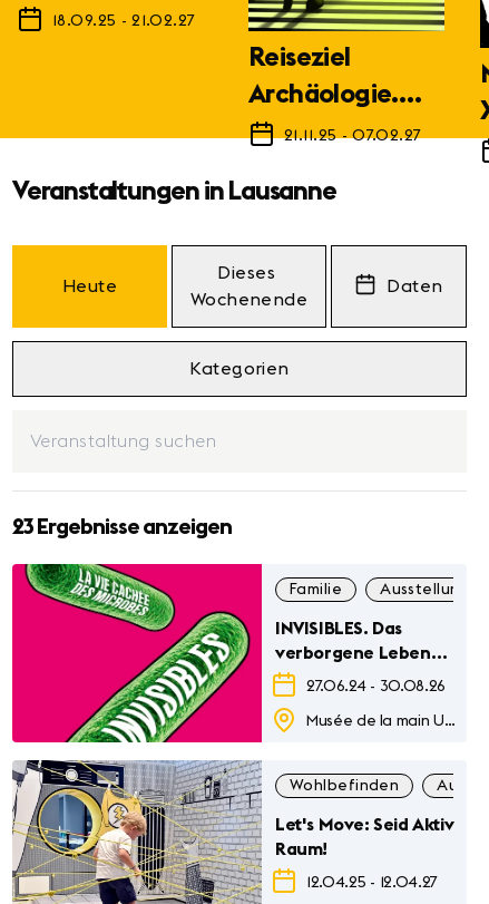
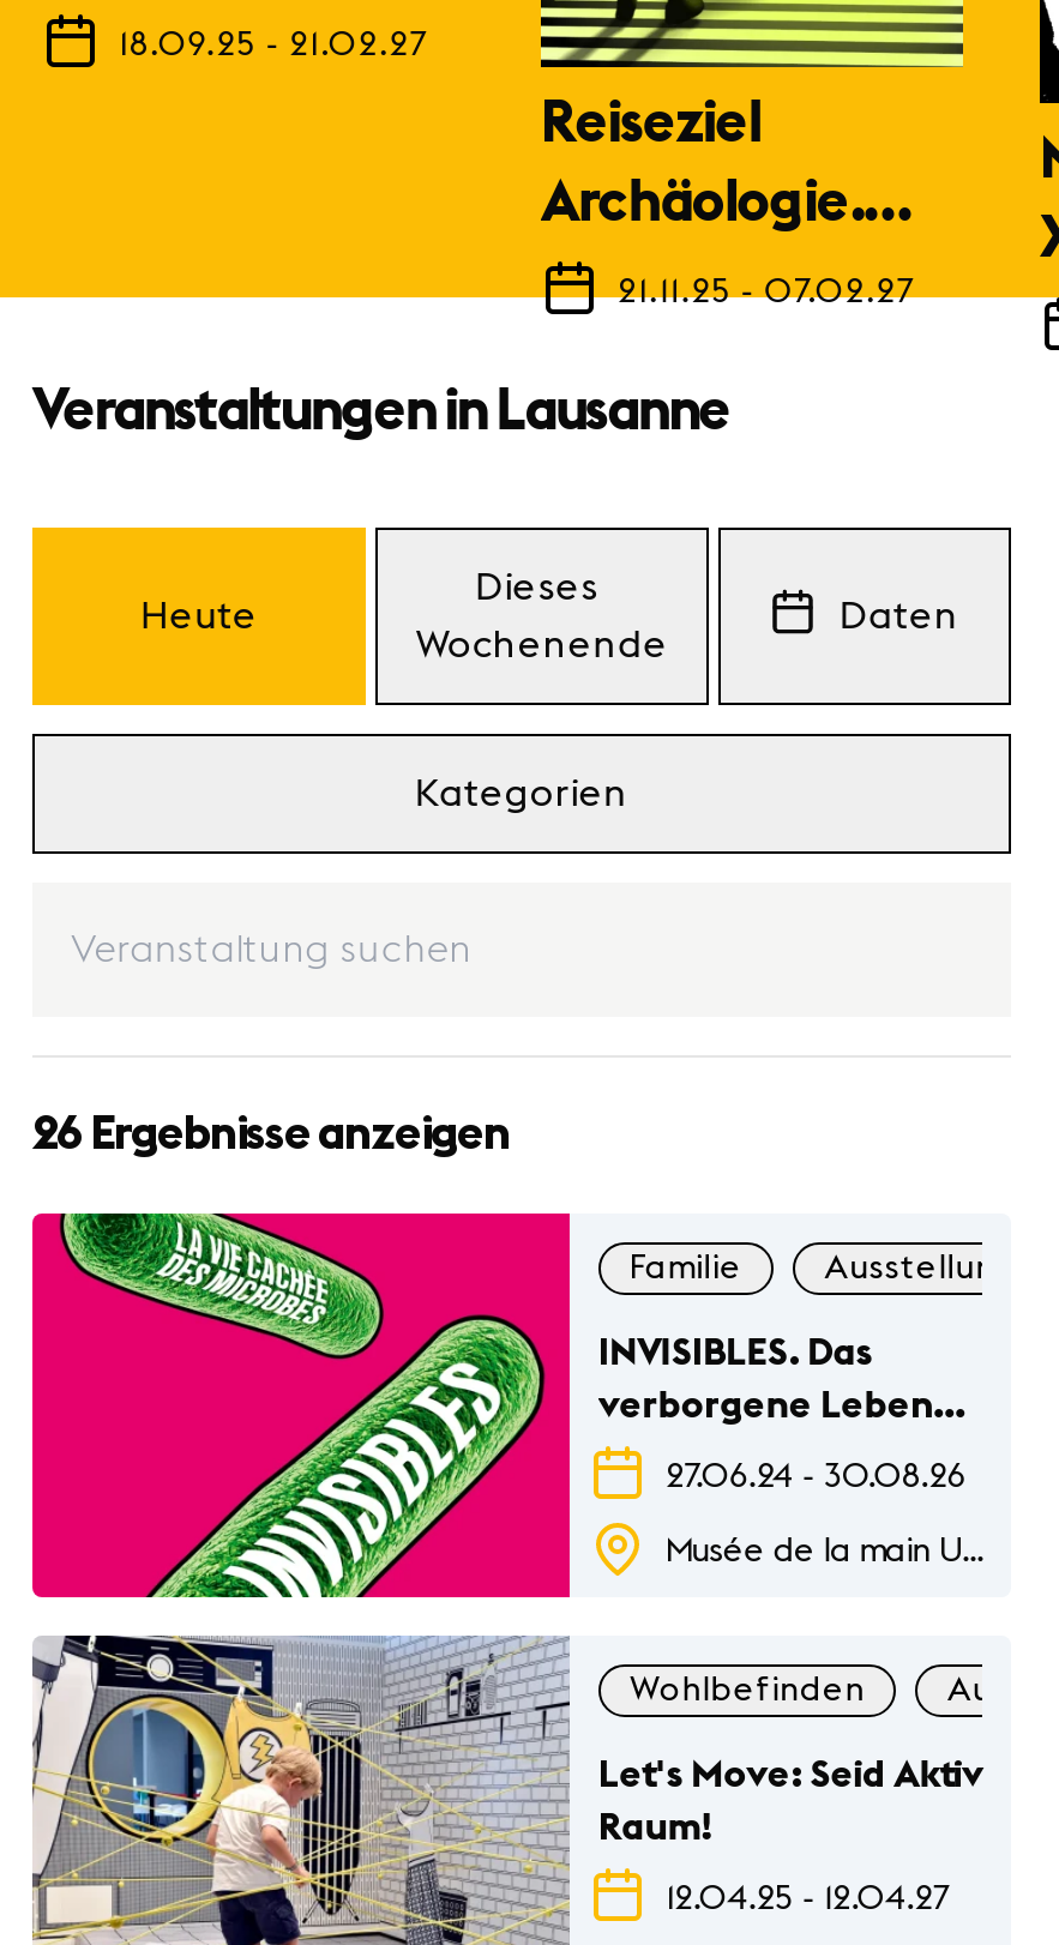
- 23 Ergebnisse anzeigen
+ 26 Ergebnisse anzeigen
